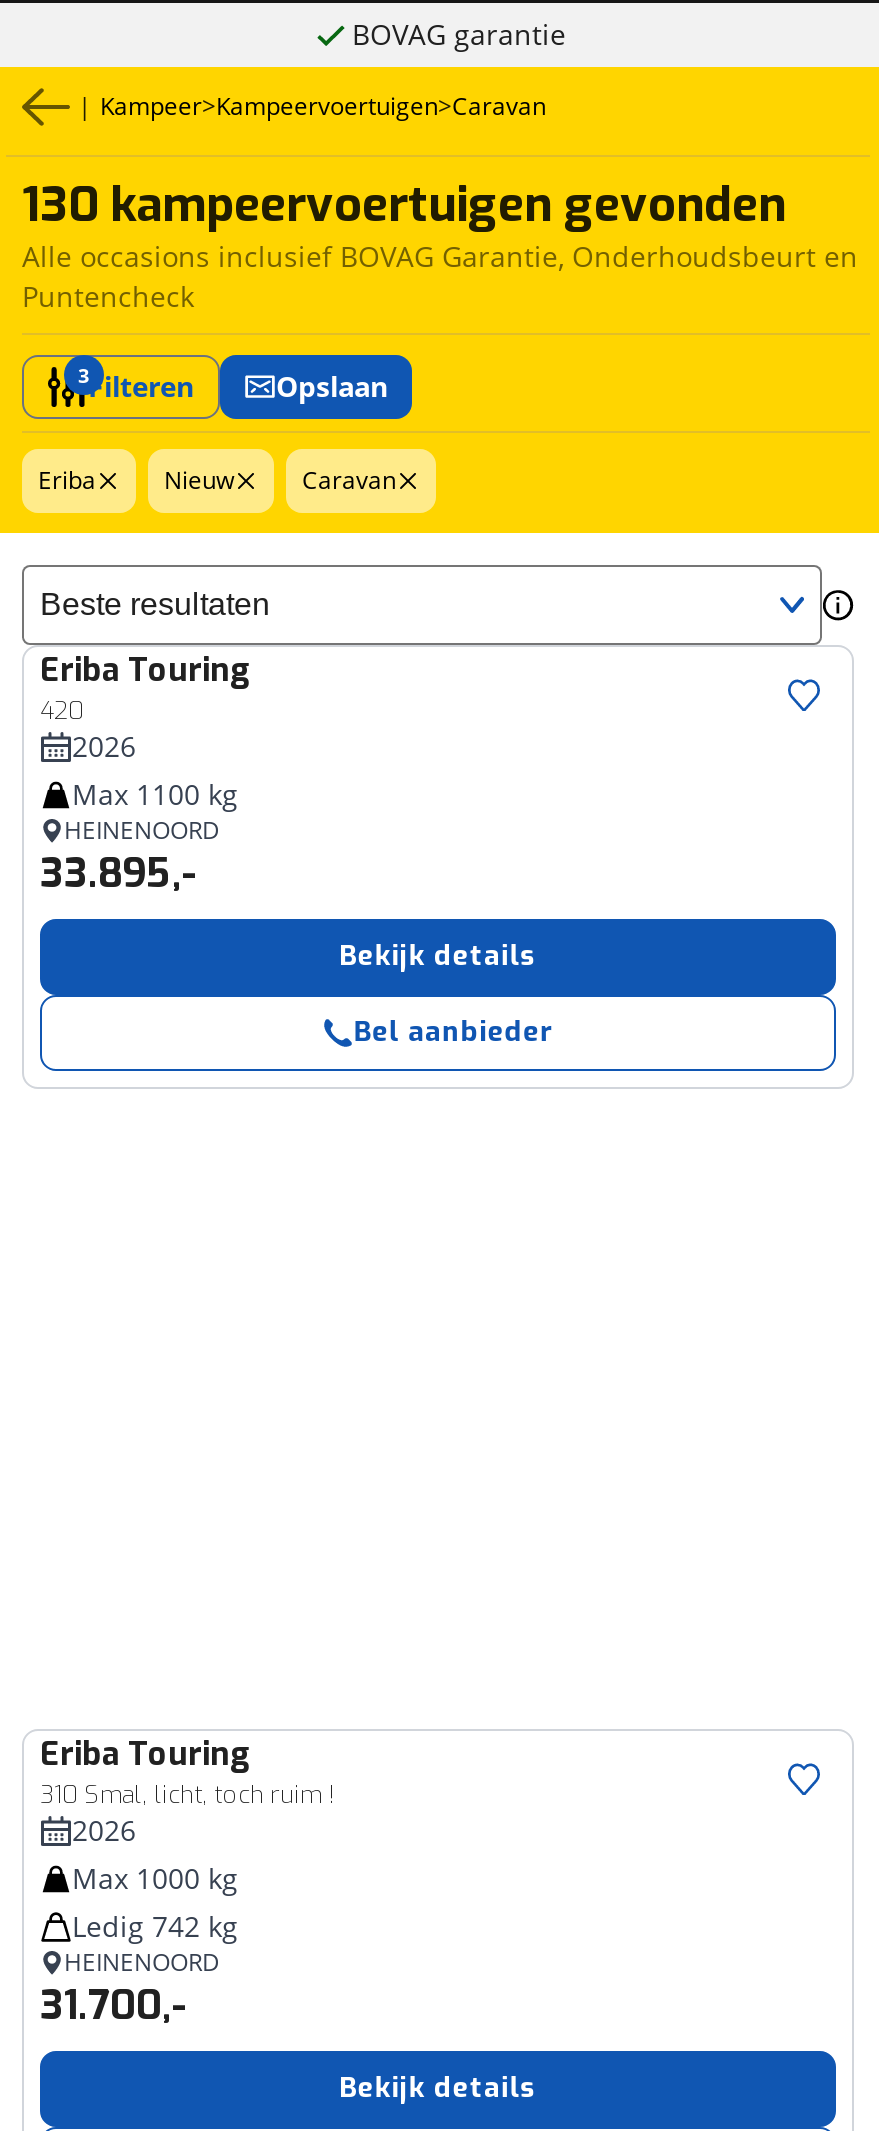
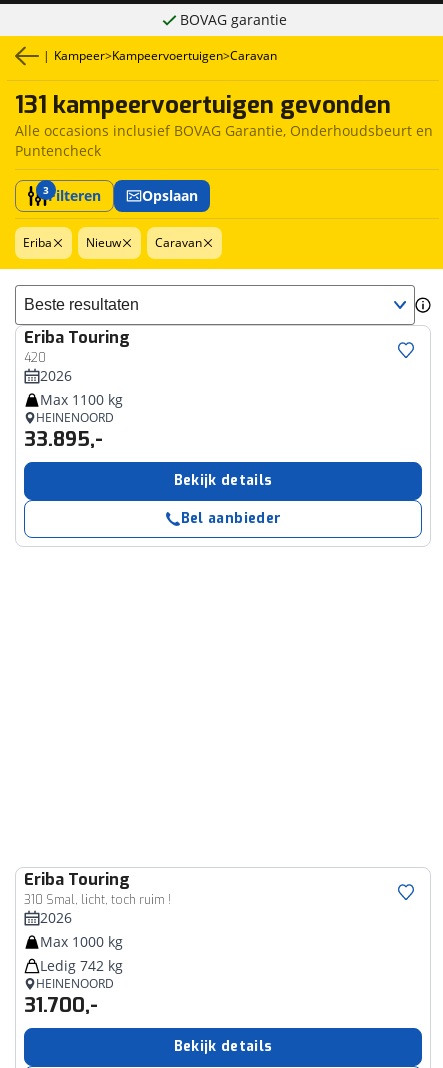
- 130 kampeervoertuigen gevonden
+ 131 kampeervoertuigen gevonden
